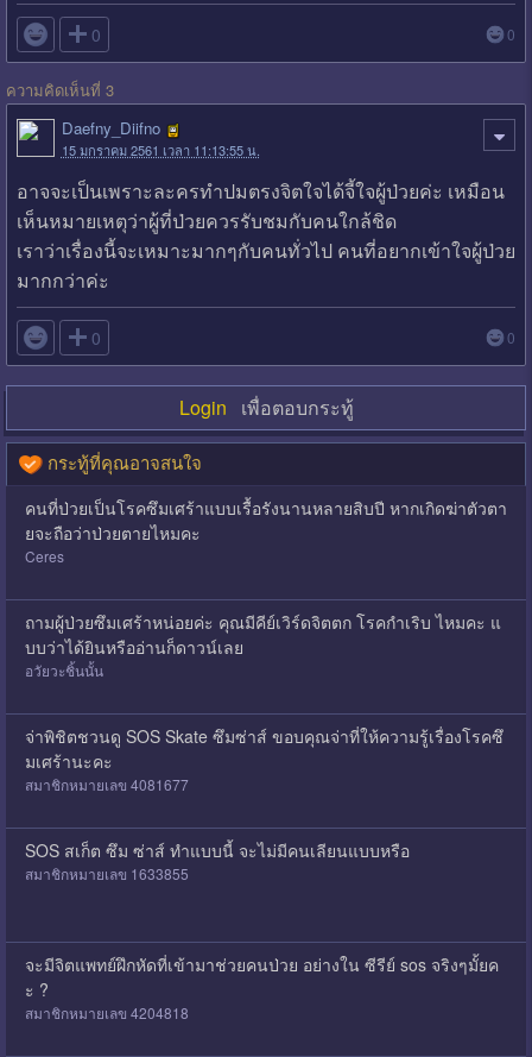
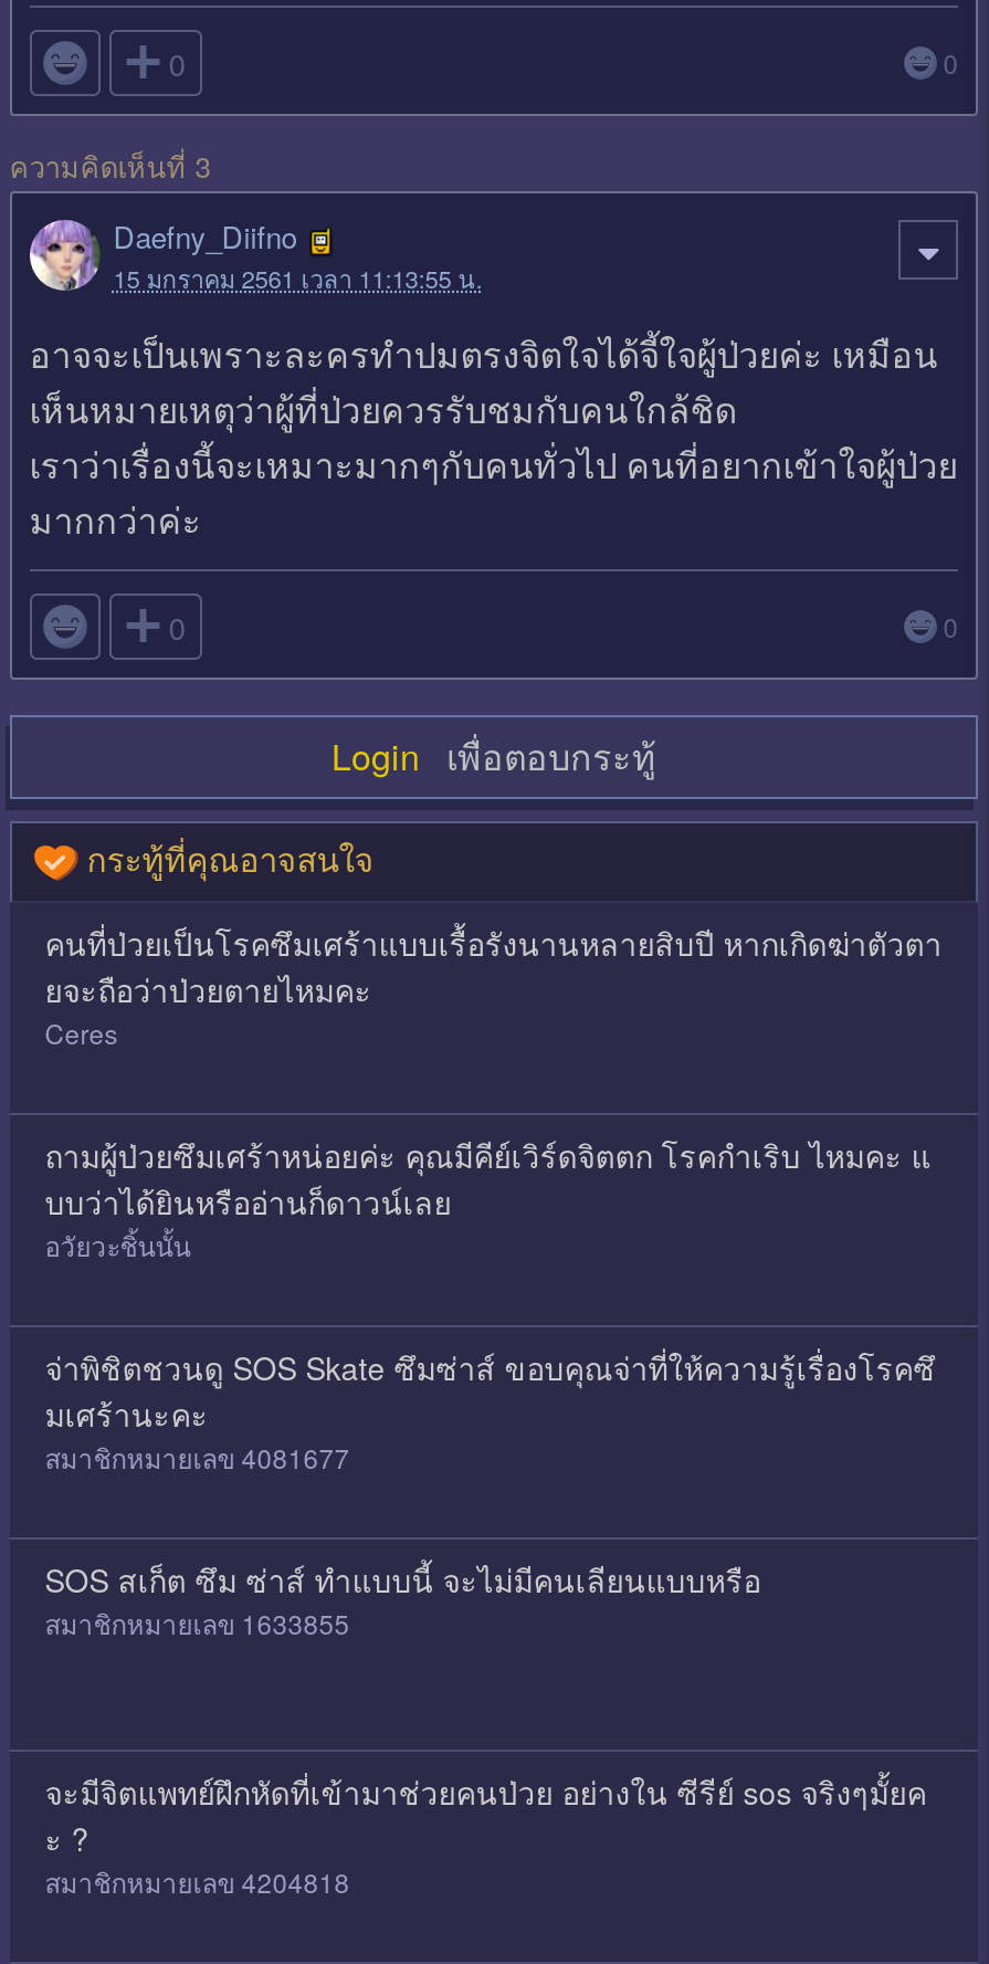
- [image]
+ [image]
